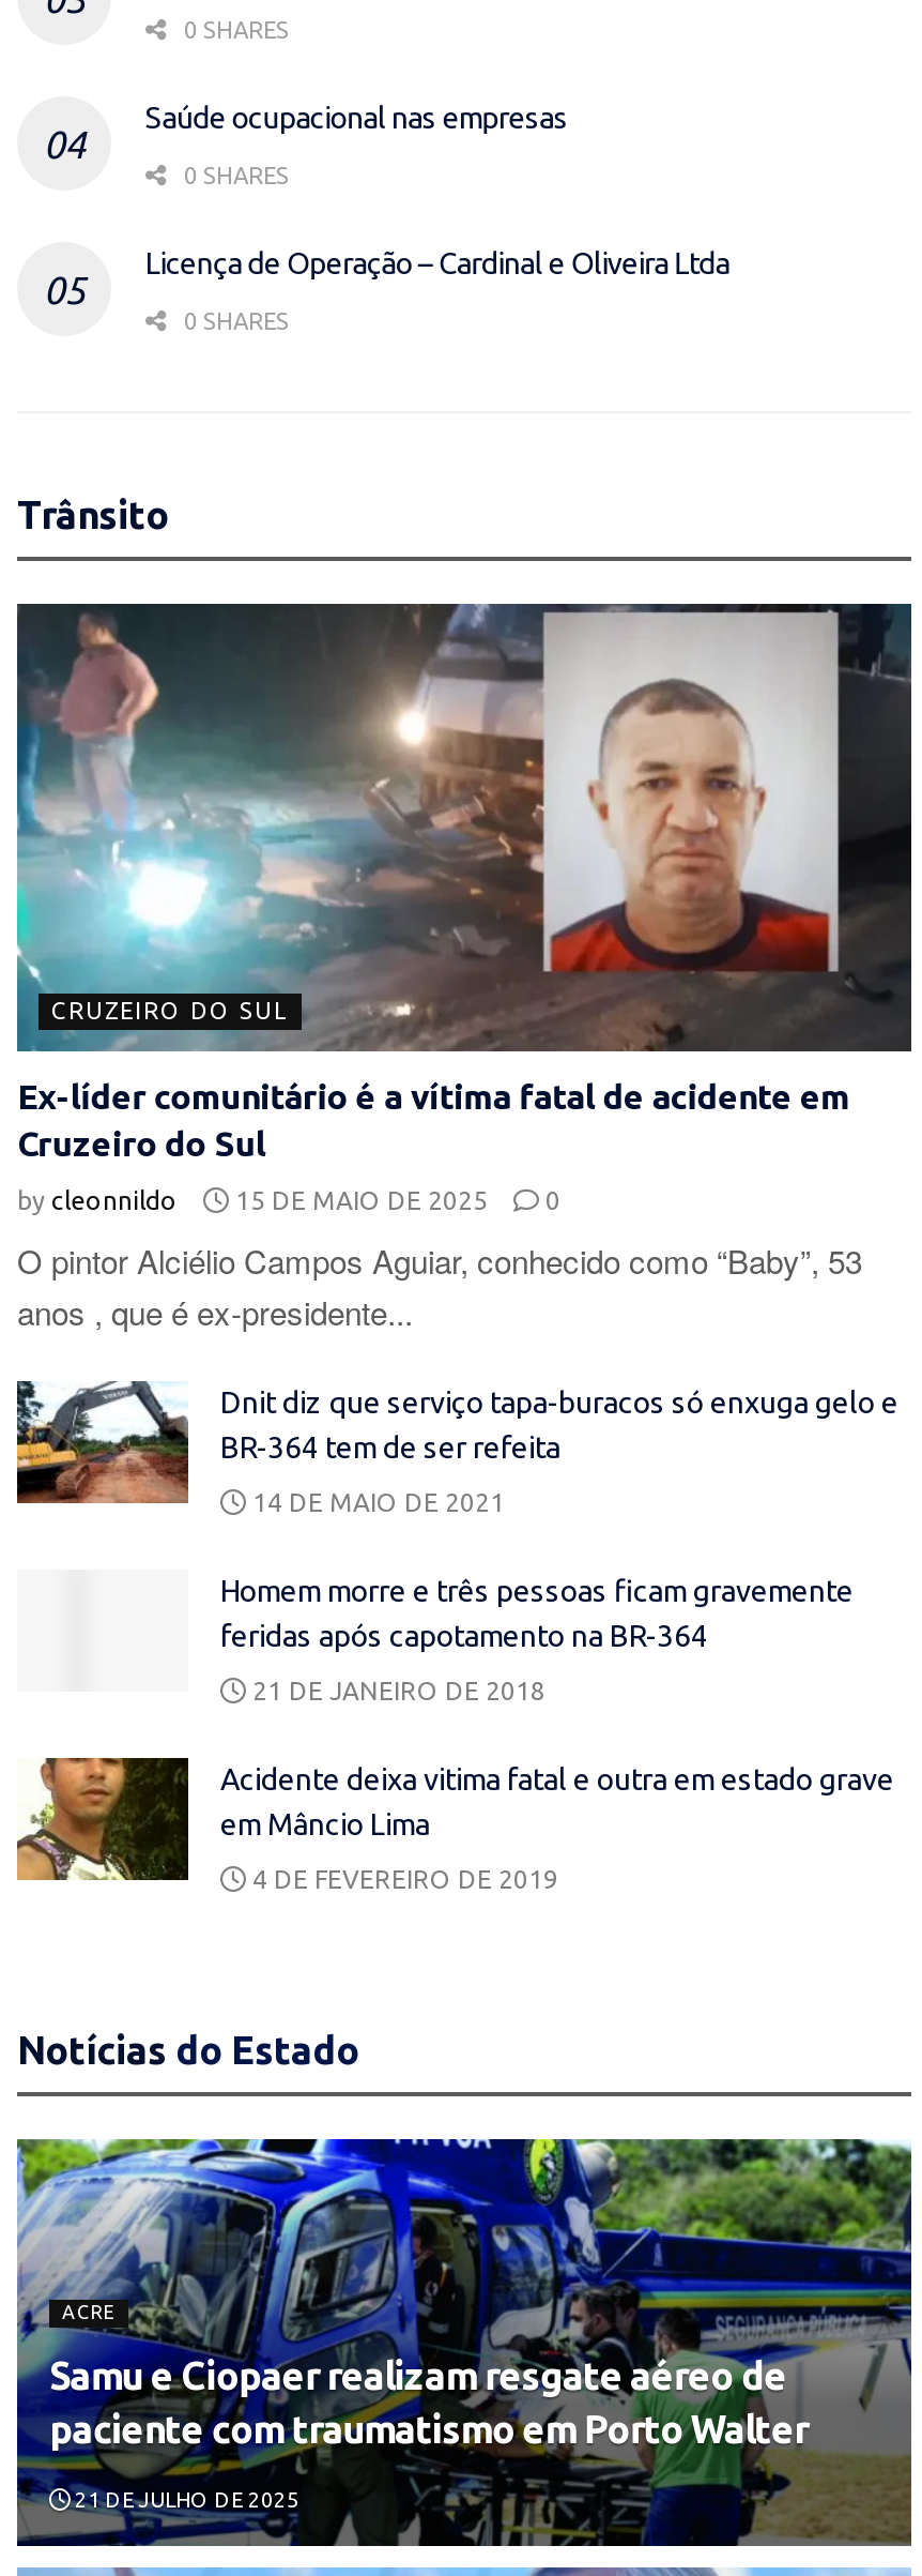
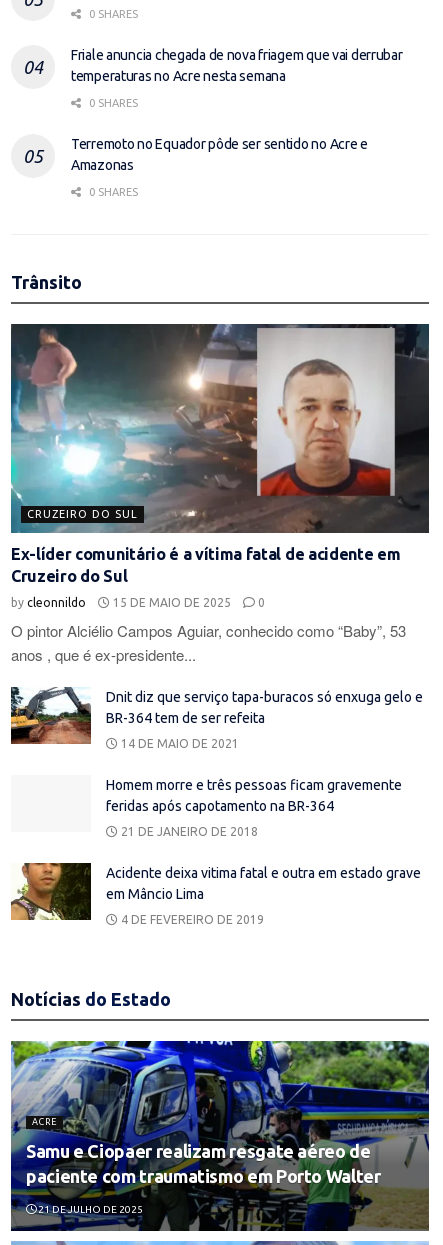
- Saúde ocupacional nas empresas
+ Friale anuncia chegada de nova friagem que vai derrubar
+ temperaturas no Acre nesta semana

- Licença de Operação – Cardinal e Oliveira Ltda
+ Terremoto no Equador pôde ser sentido no Acre e
+ Amazonas
